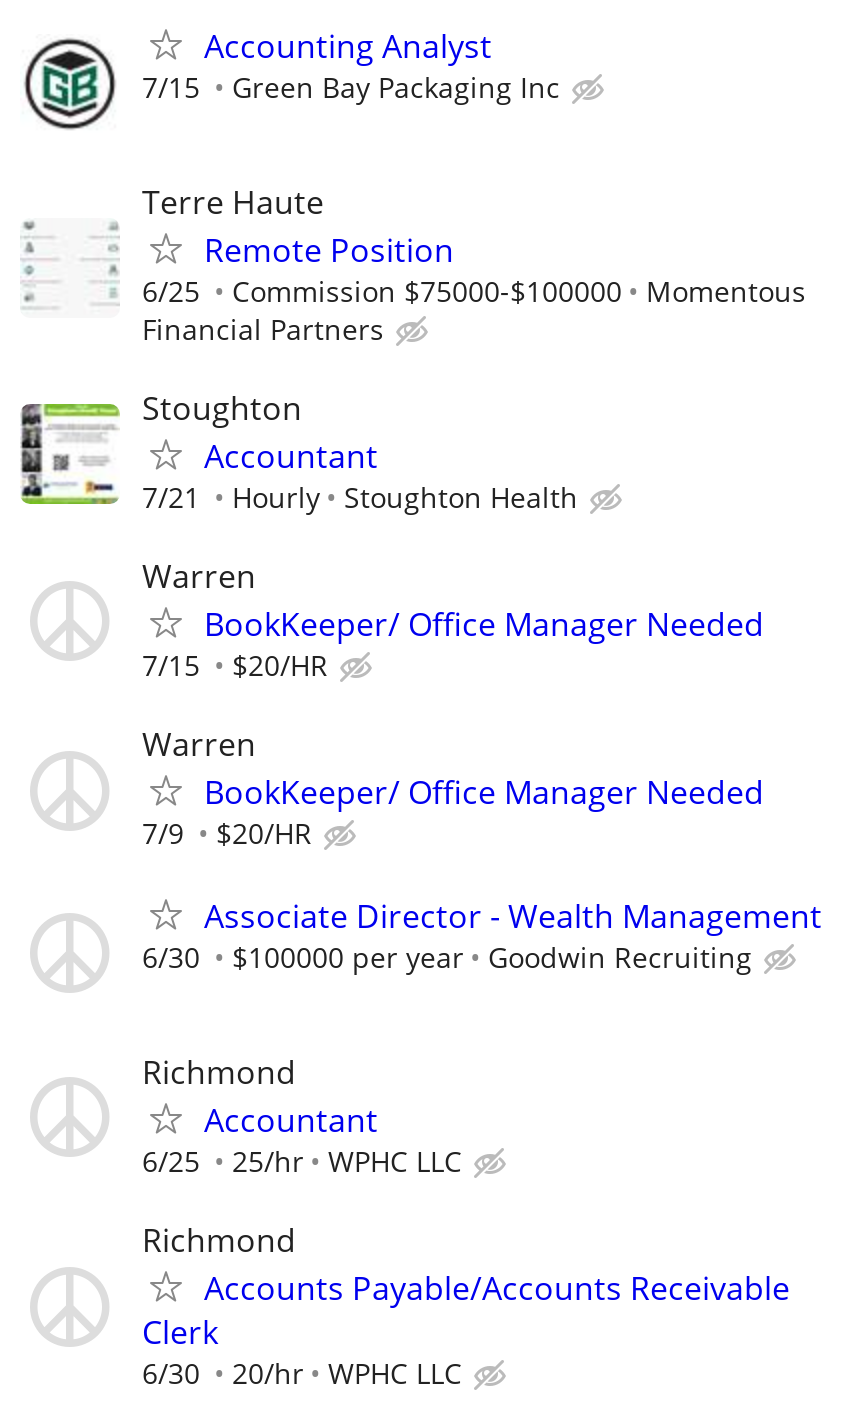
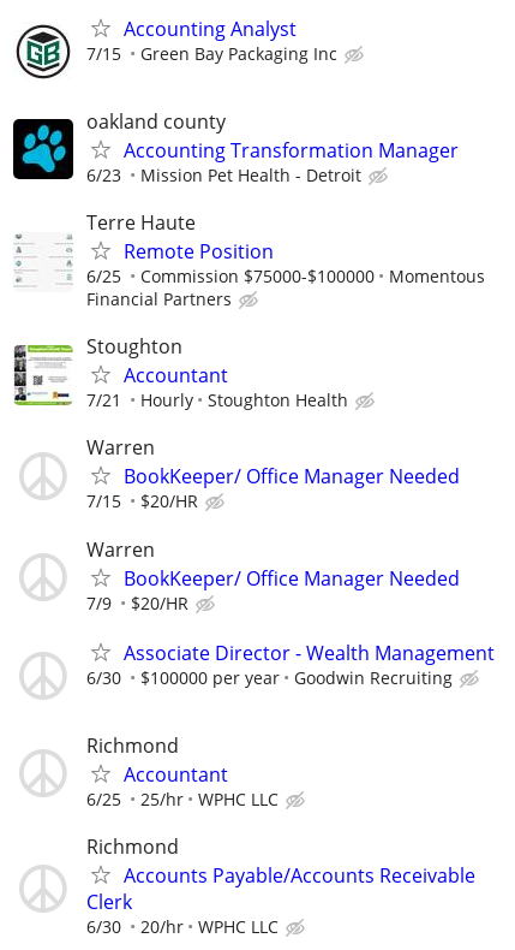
+ [image]
+ oakland county
+ Accounting Transformation Manager
+ 6/23
+ Mission Pet Health - Detroit
